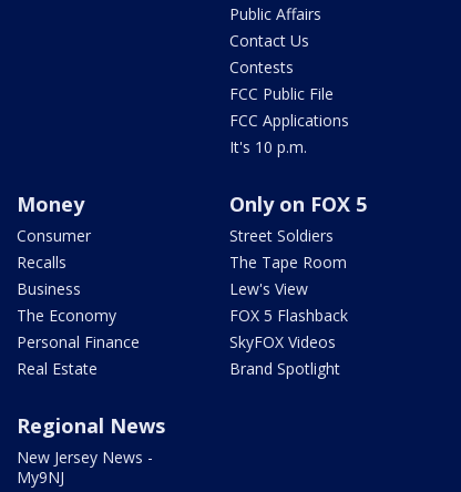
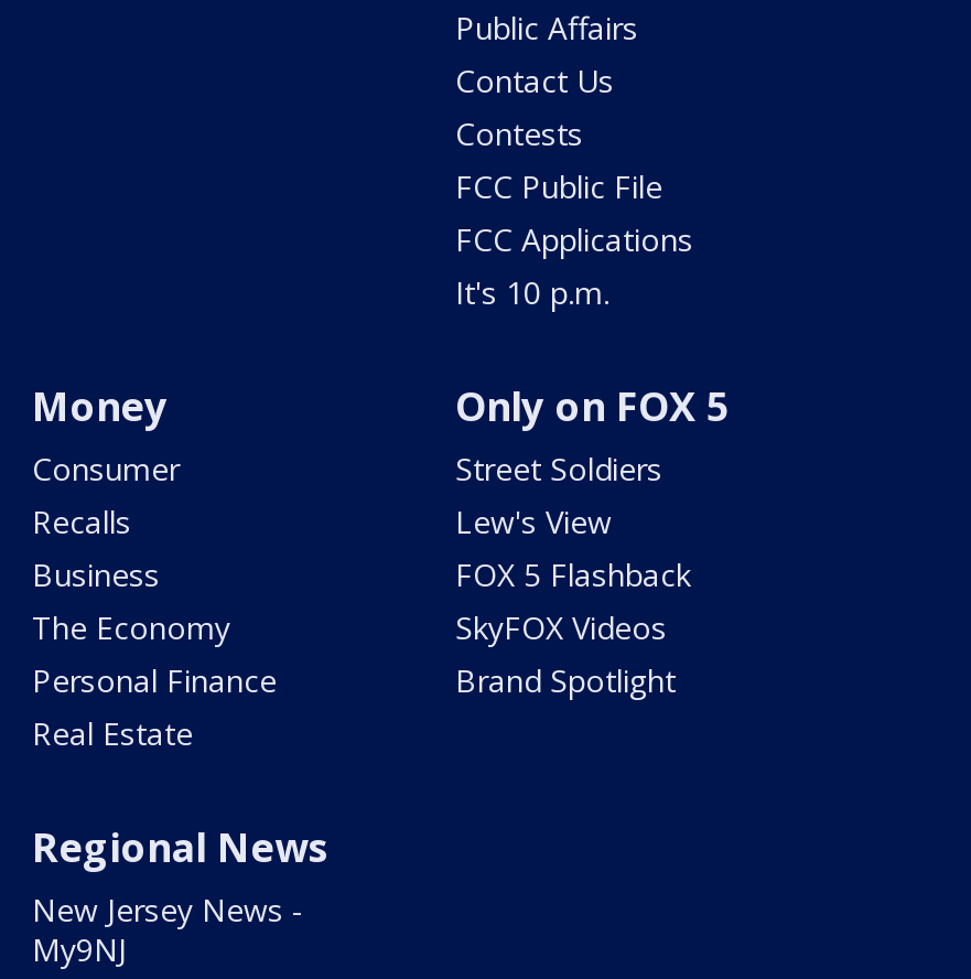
- The Tape Room

moved up: Lew's View | FOX 5 Flashback | SkyFOX Videos | Brand Spotlight
